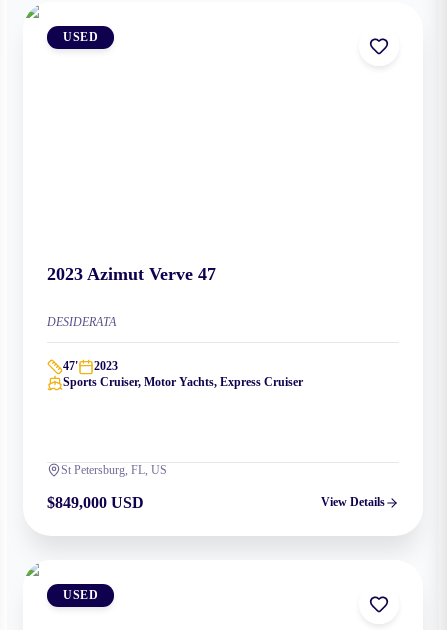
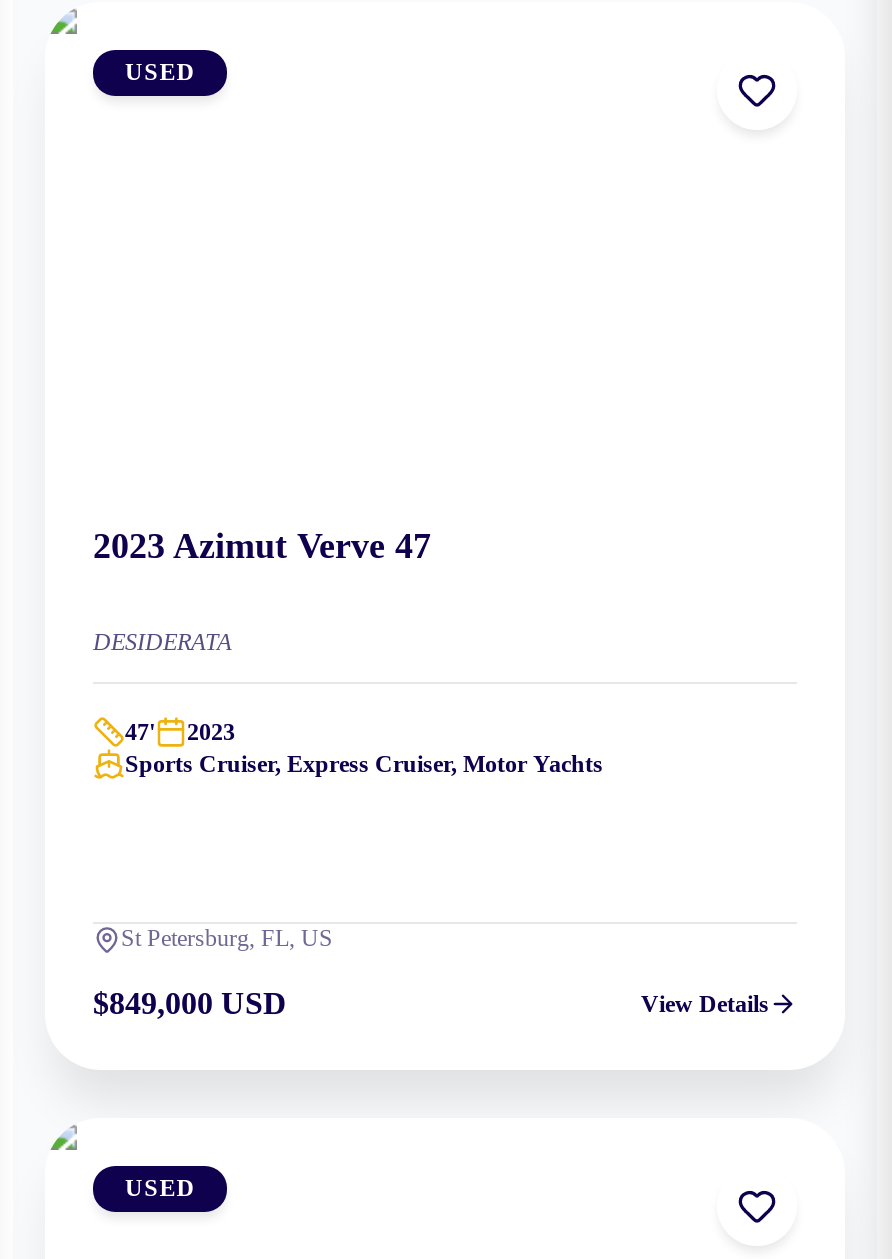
- Sports Cruiser, Motor Yachts, Express Cruiser
+ Sports Cruiser, Express Cruiser, Motor Yachts
